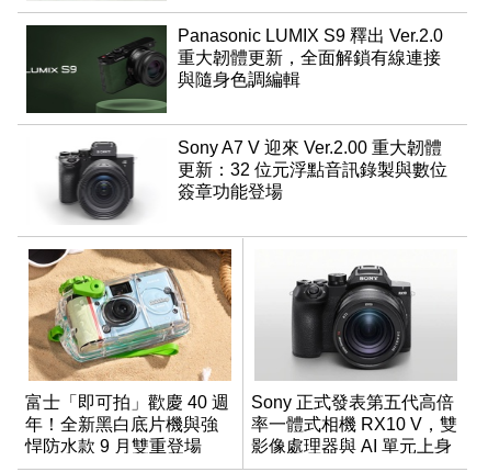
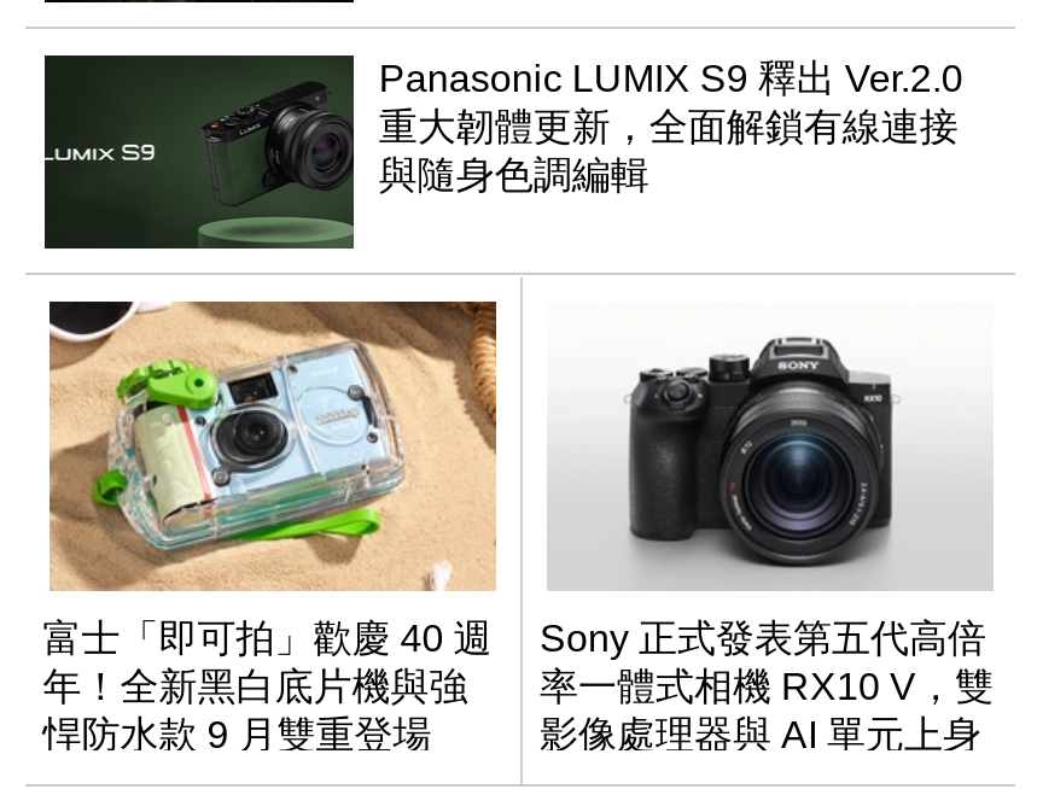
- [image]
- Sony A7 V 迎來 Ver.2.00 重大韌體
- 更新：32 位元浮點音訊錄製與數位
- 簽章功能登場
